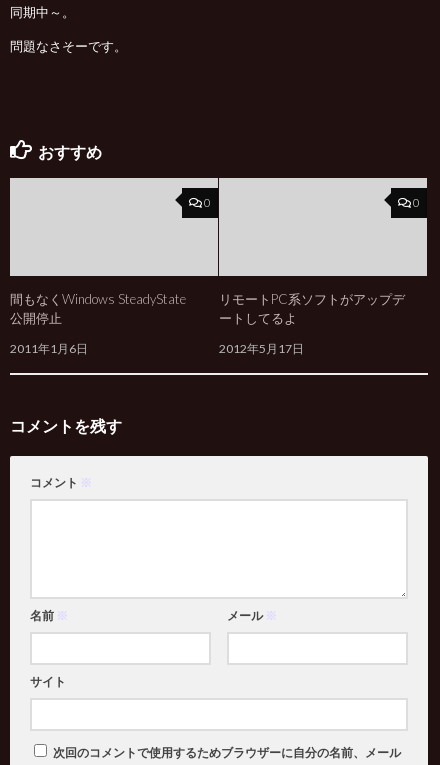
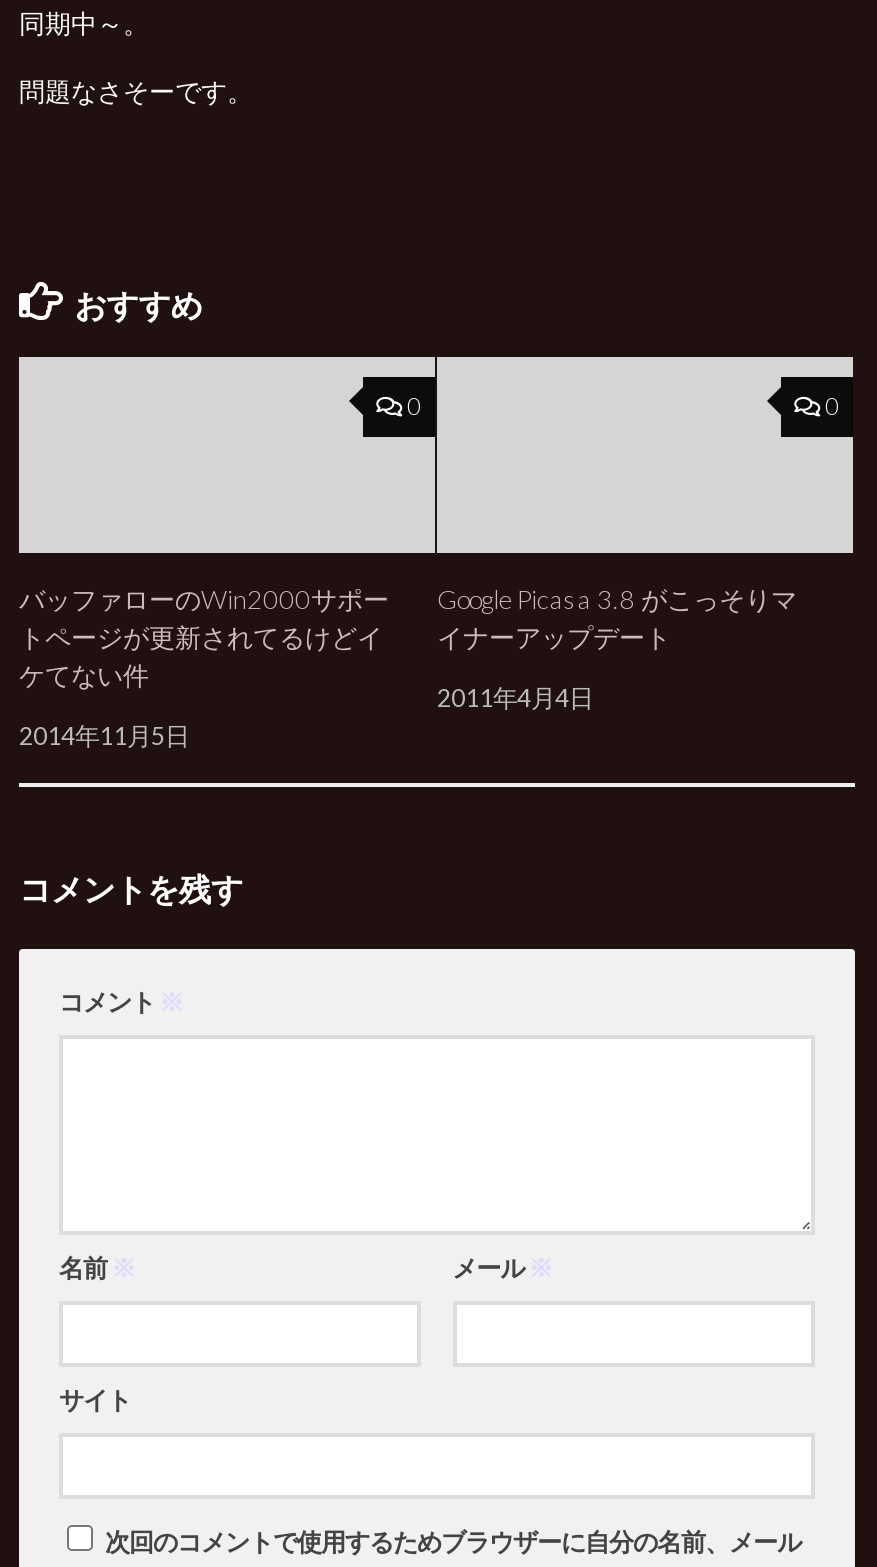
- 間もなくWindows SteadyState
- 公開停止
+ バッファローのWin2000サポー
+ トページが更新されてるけどイ
+ ケてない件

- リモートPC系ソフトがアップデ
- ートしてるよ
+ Google Picasa 3.8 がこっそりマ
+ イナーアップデート

- 2011年1月6日
+ 2014年11月5日

- 2012年5月17日
+ 2011年4月4日
